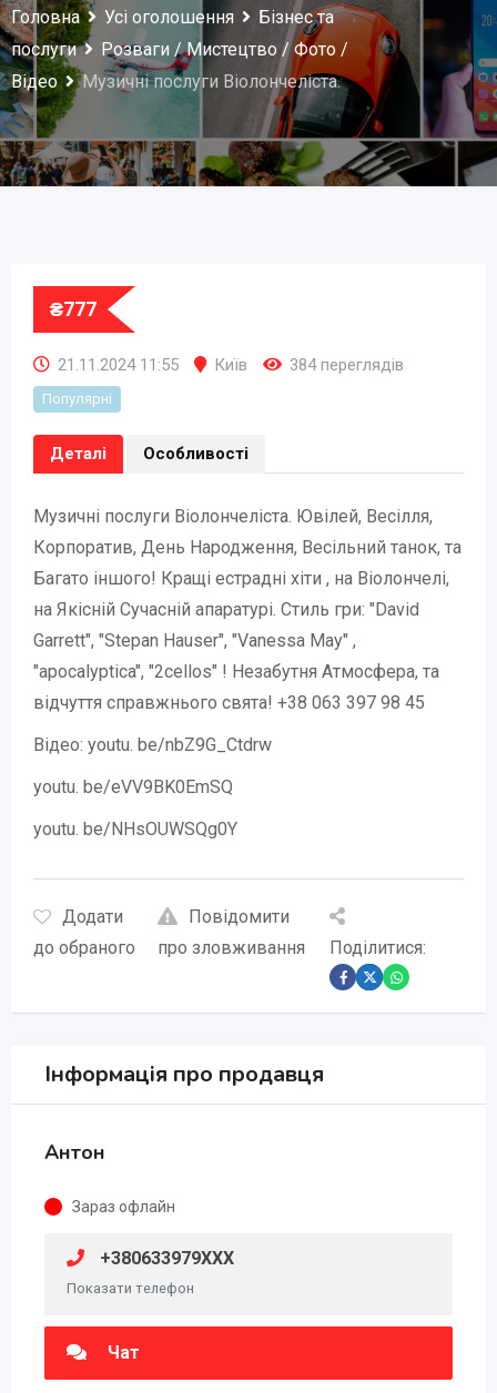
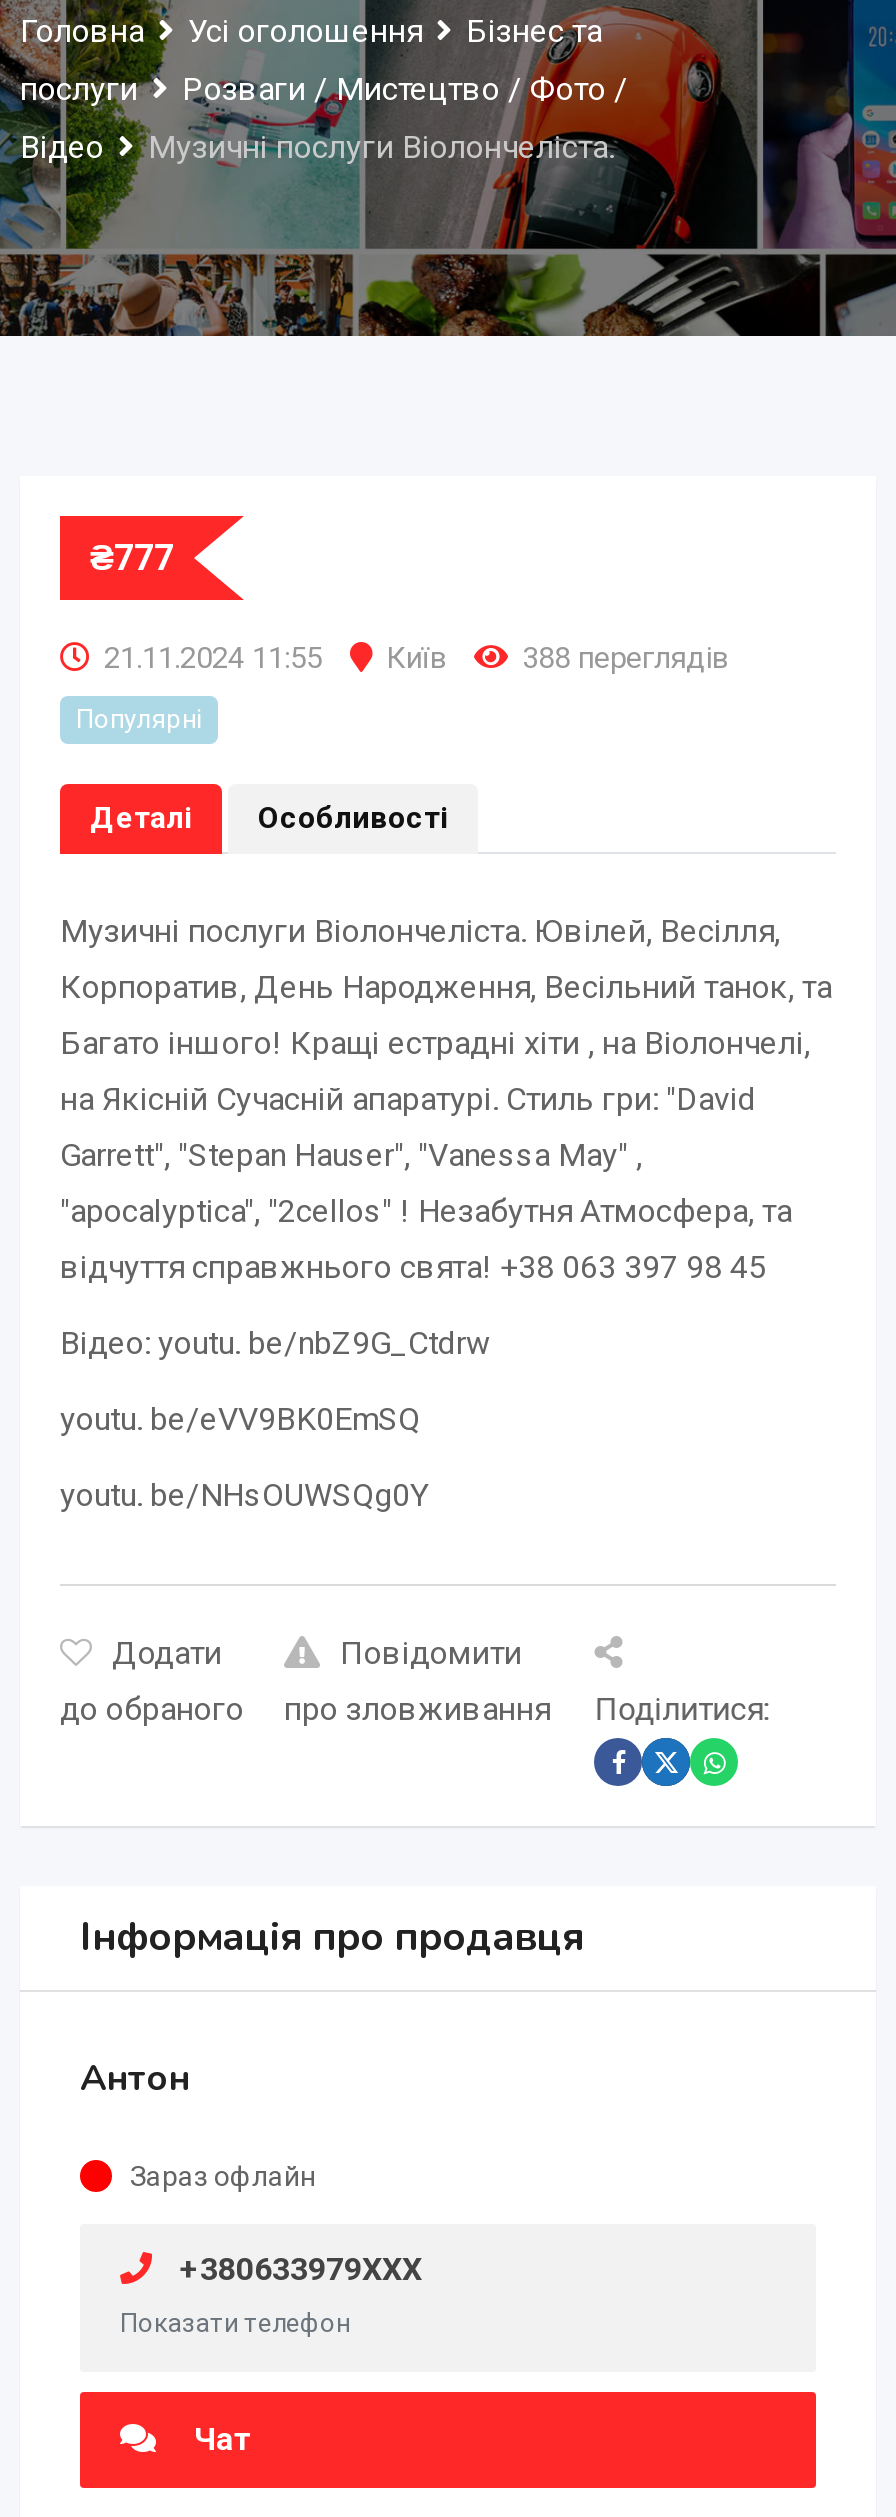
- 384 переглядів
+ 388 переглядів
